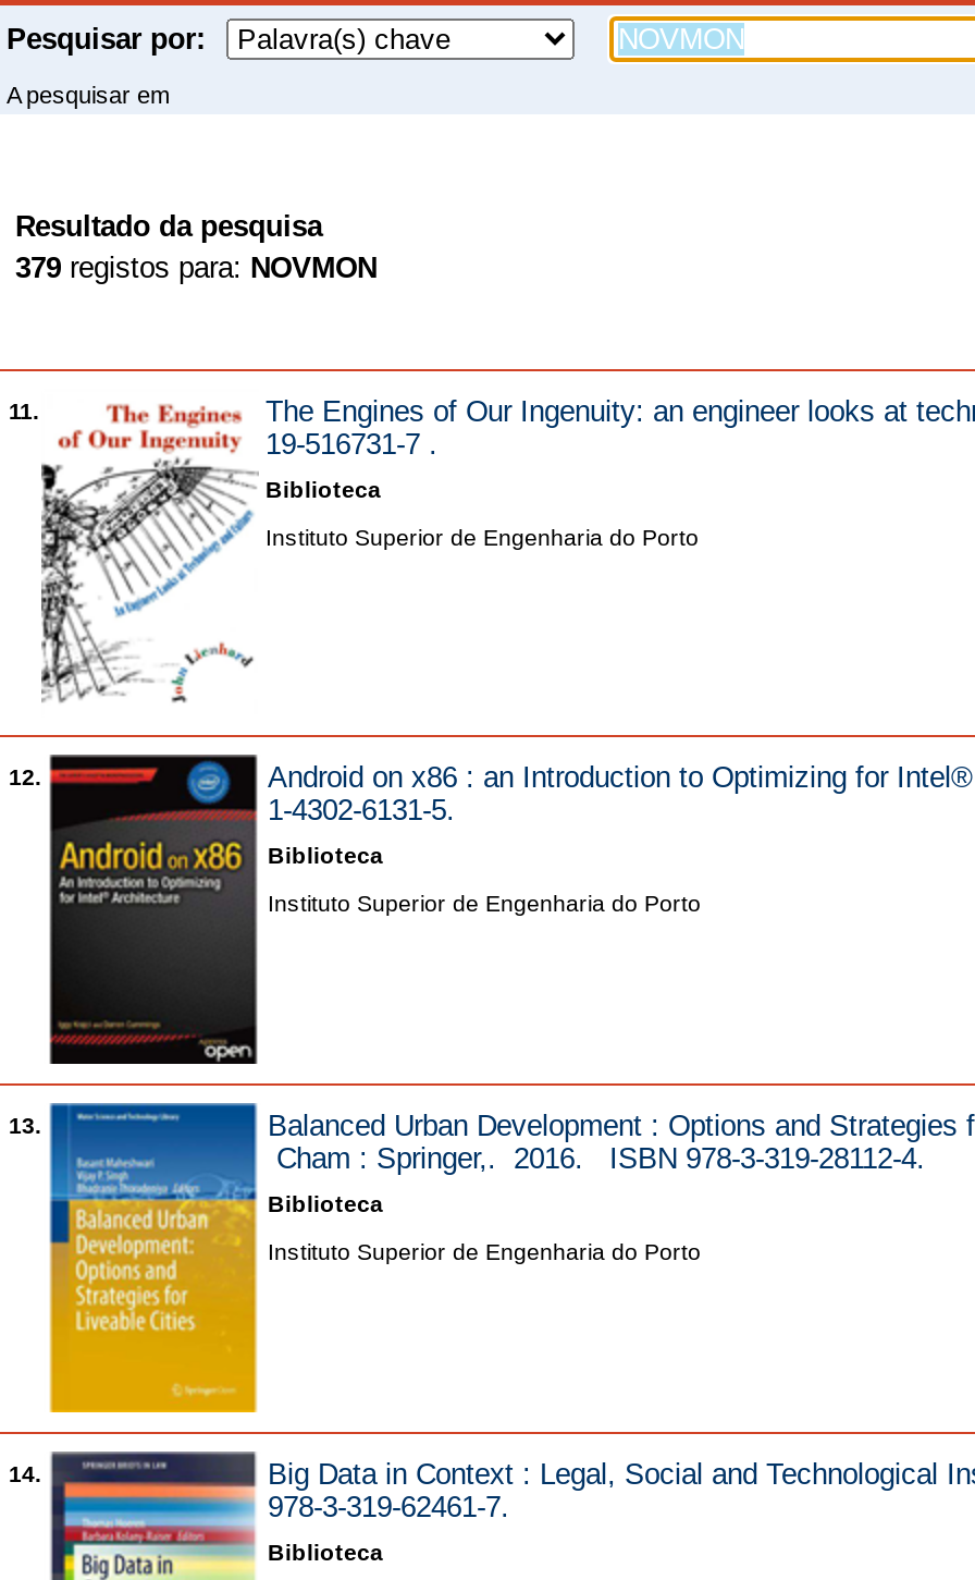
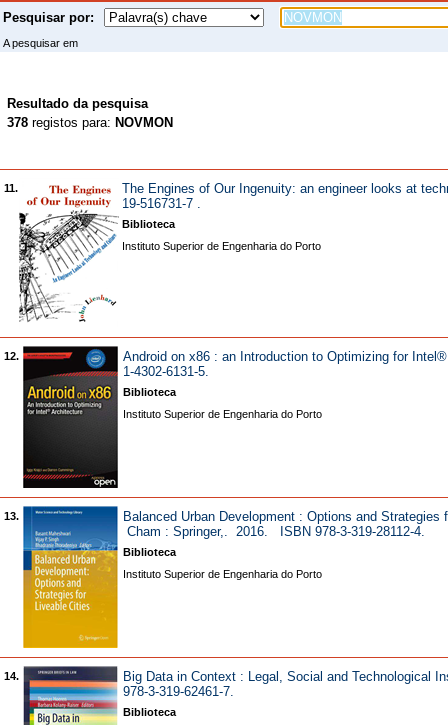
- 379 registos para: NOVMON
+ 378 registos para: NOVMON
